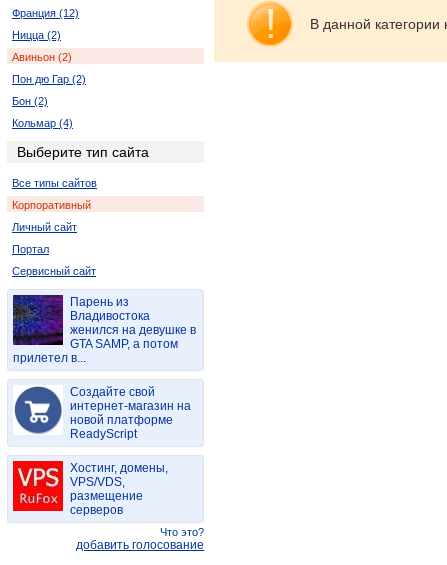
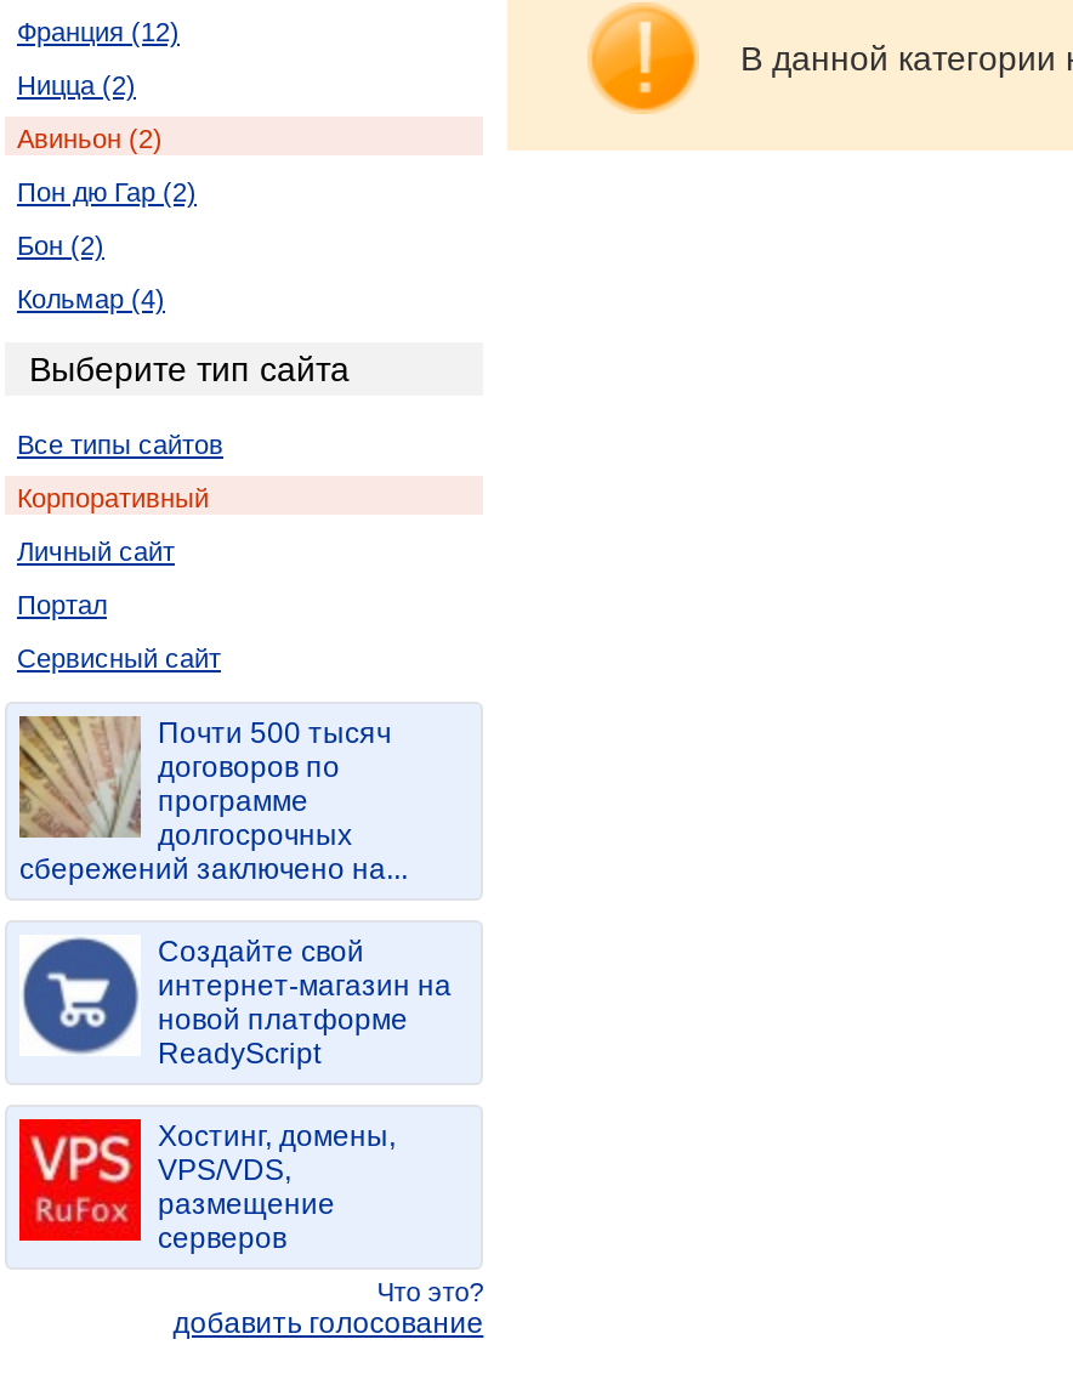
- [image]
- Парень из
- Владивостока
- женился на девушке в
- GTA SAMP, а потом
- прилетел в...
+ [image]
+ Почти 500 тысяч
+ договоров по
+ программе
+ долгосрочных
+ сбережений заключено на...
